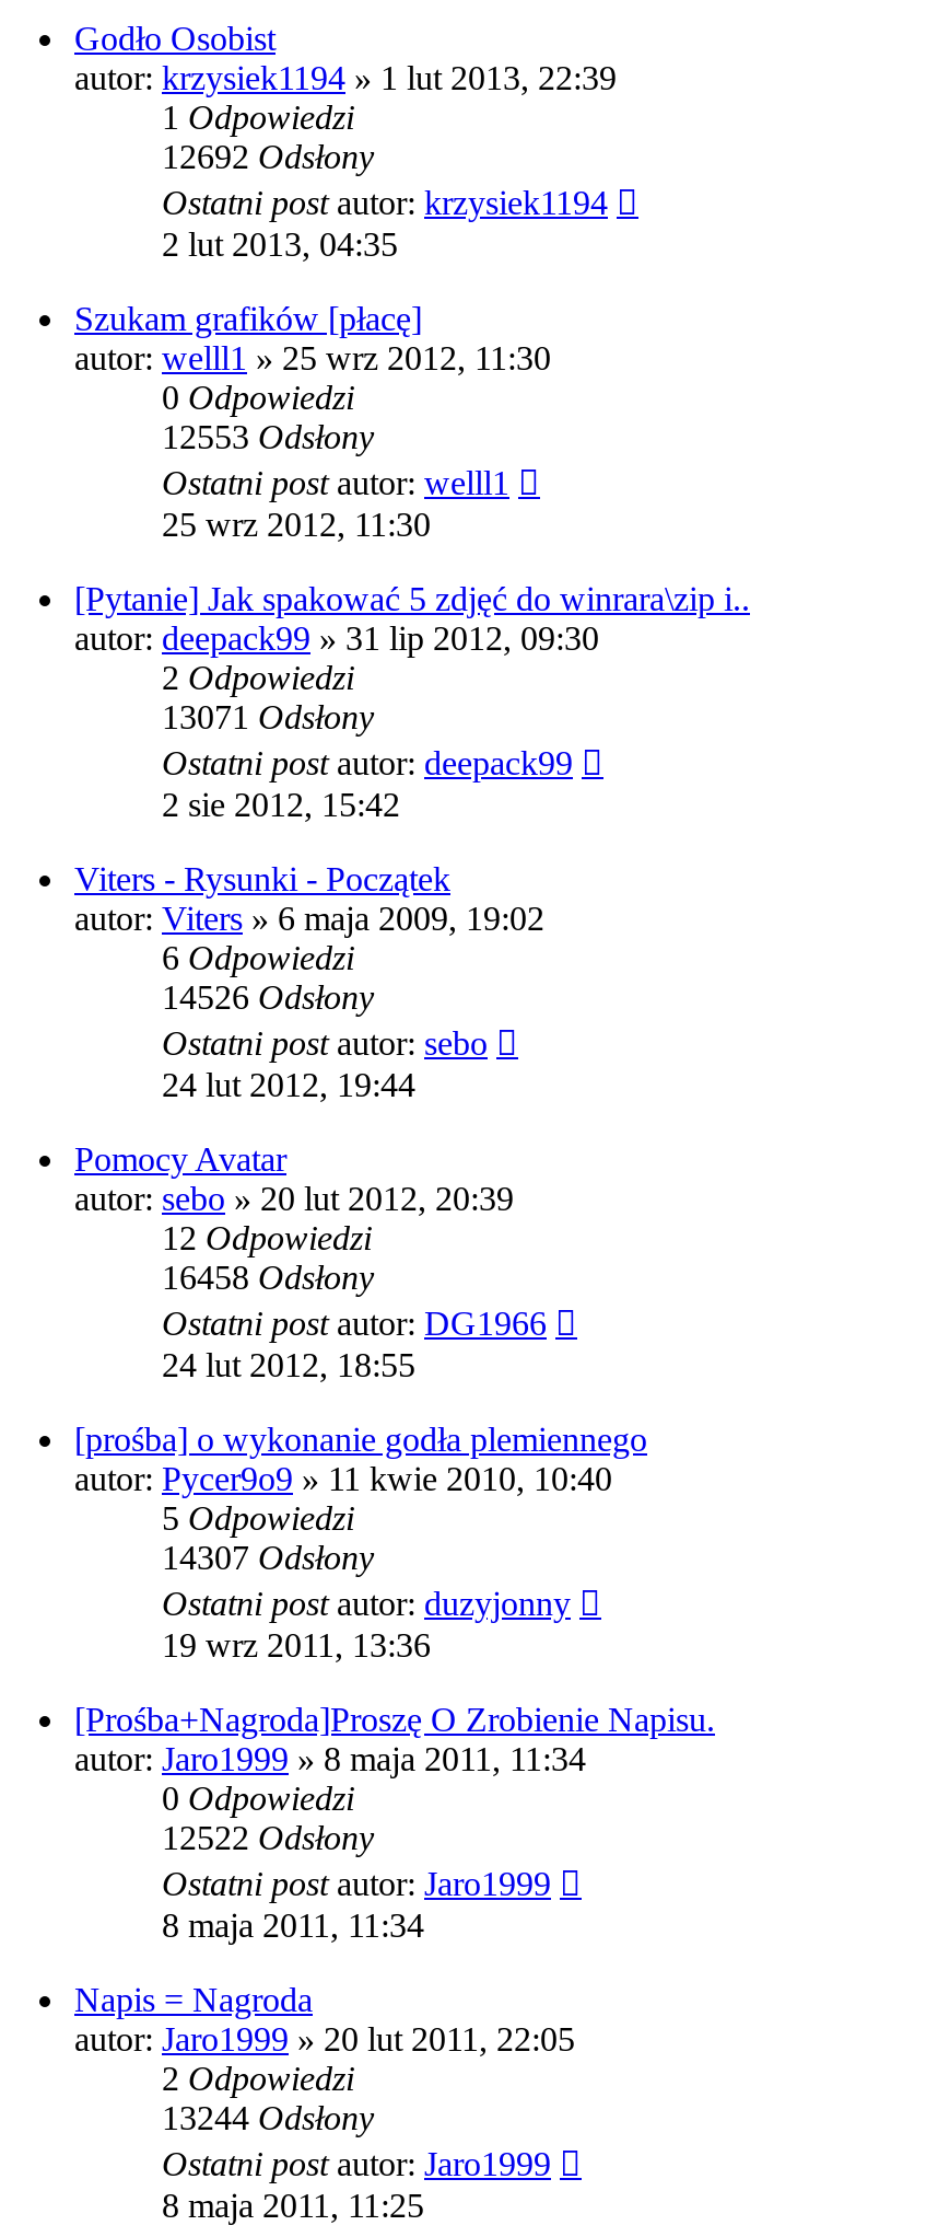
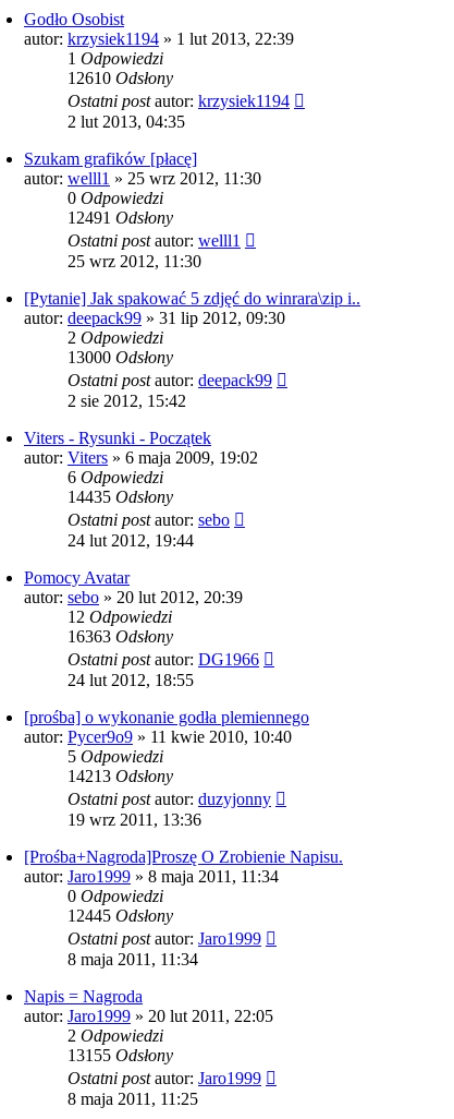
- 12692 Odsłony
+ 12610 Odsłony

- 12553 Odsłony
+ 12491 Odsłony

- 13071 Odsłony
+ 13000 Odsłony

- 14526 Odsłony
+ 14435 Odsłony

- 16458Odsłony
+ 16363Odsłony

- 14307 Odsłony
+ 14213 Odsłony

- 12522 Odsłony
+ 12445 Odsłony

- 13244 Odsłony
+ 13155 Odsłony
